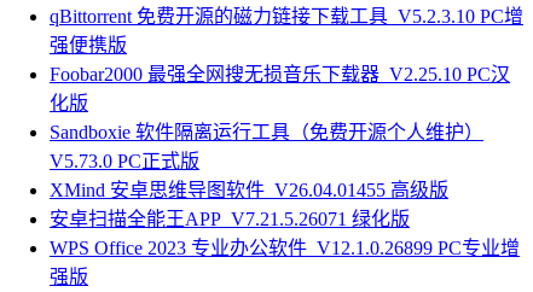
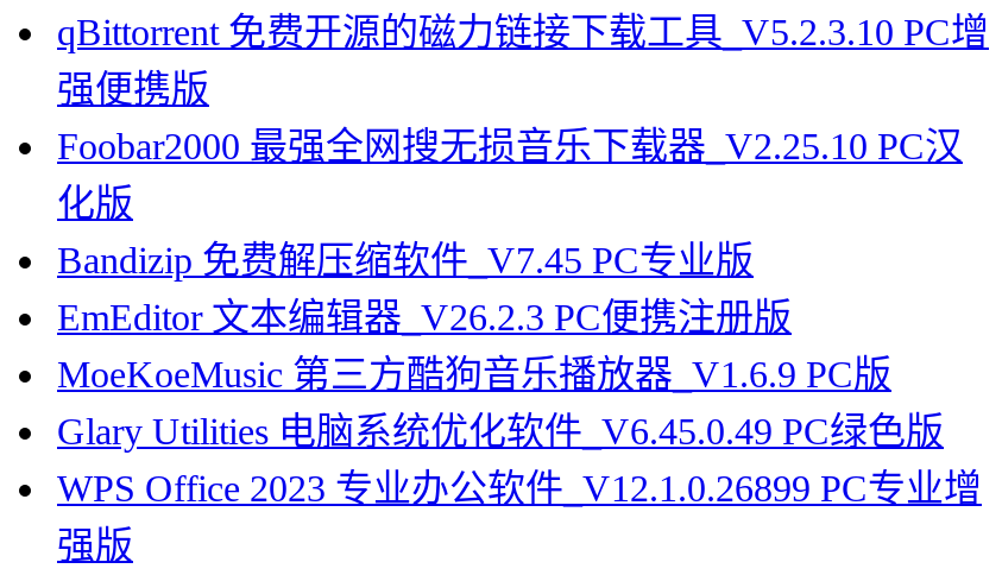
- Sandboxie 软件隔离运行工具（免费开源个人维护）
- V5.73.0 PC正式版
- XMind 安卓思维导图软件_V26.04.01455 高级版
- 安卓扫描全能王APP_V7.21.5.26071 绿化版
+ Bandizip 免费解压缩软件_V7.45 PC专业版
+ EmEditor 文本编辑器_V26.2.3 PC便携注册版
+ MoeKoeMusic 第三方酷狗音乐播放器_V1.6.9 PC版
+ Glary Utilities 电脑系统优化软件_V6.45.0.49 PC绿色版
